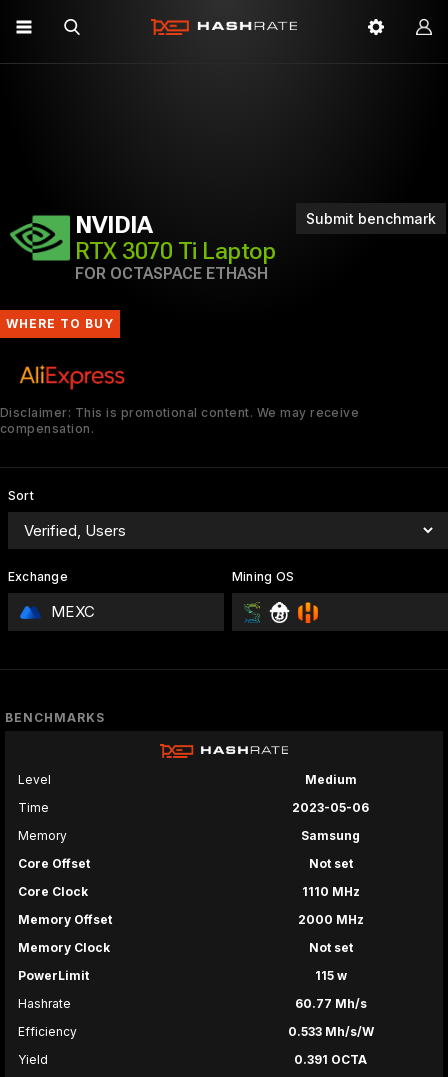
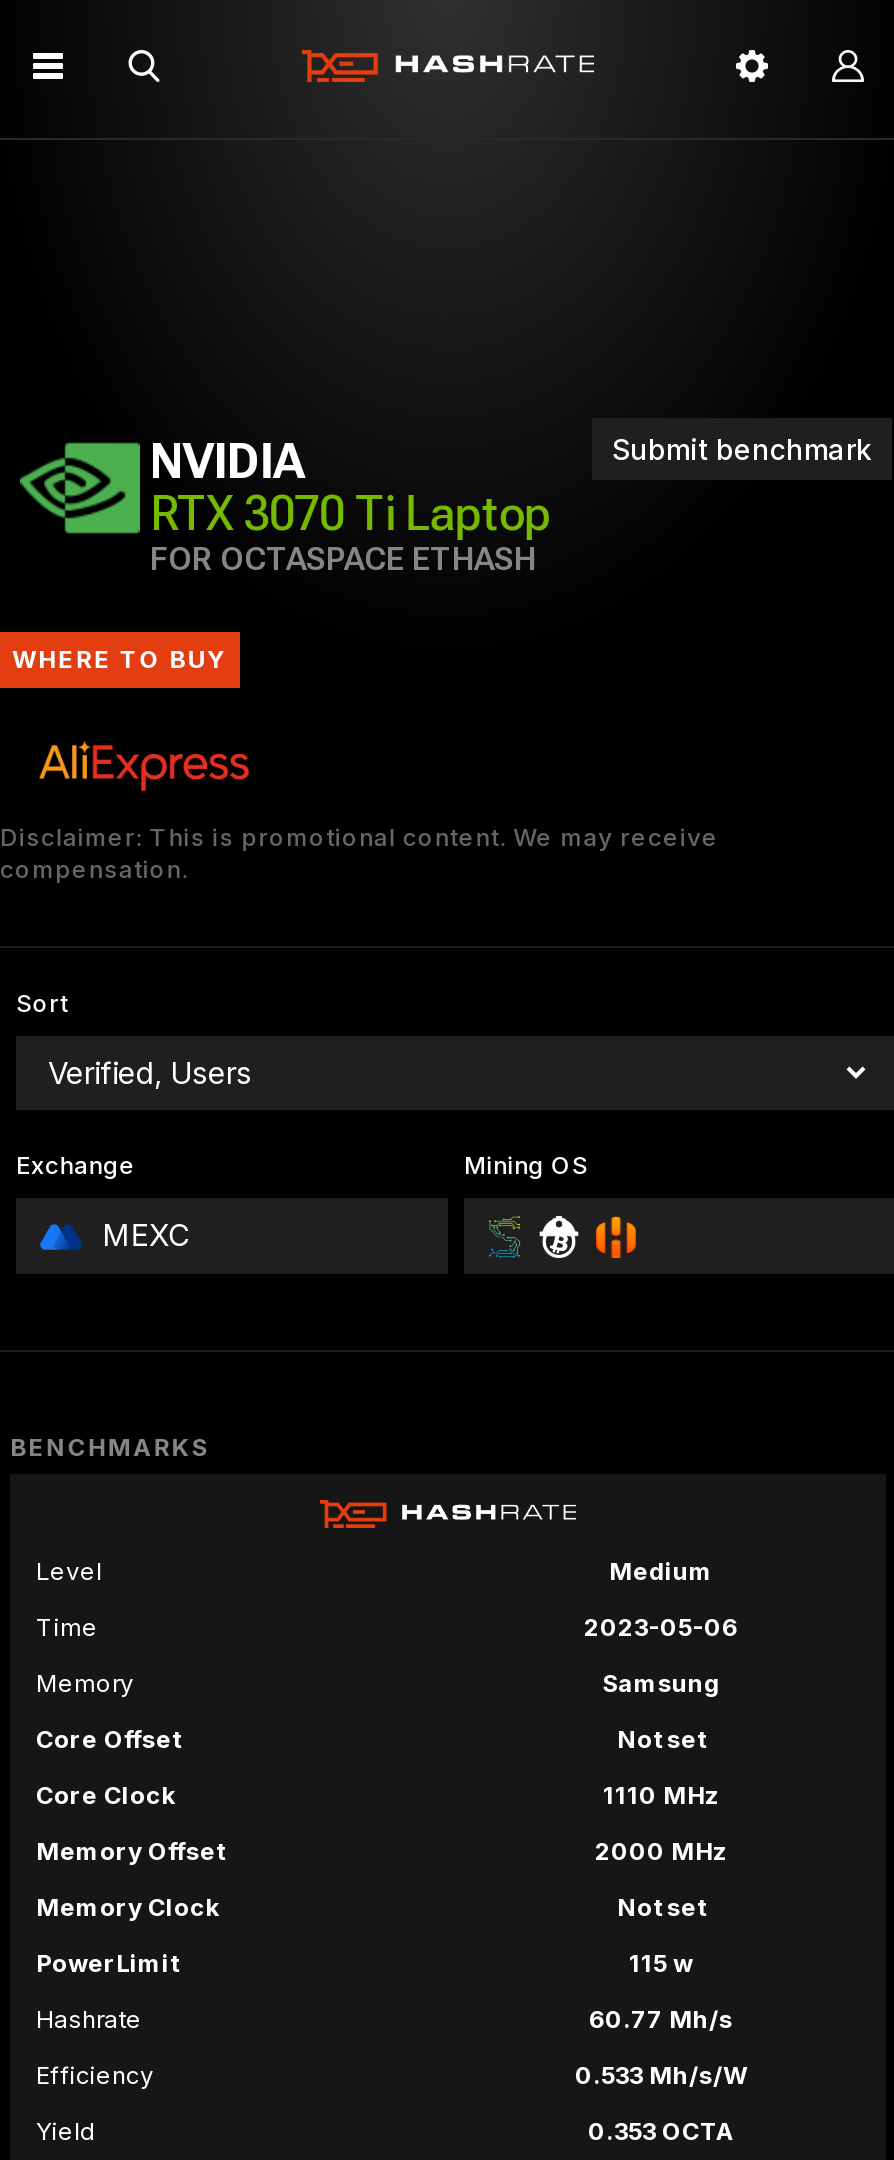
- 0.391 OCTA
+ 0.353 OCTA
